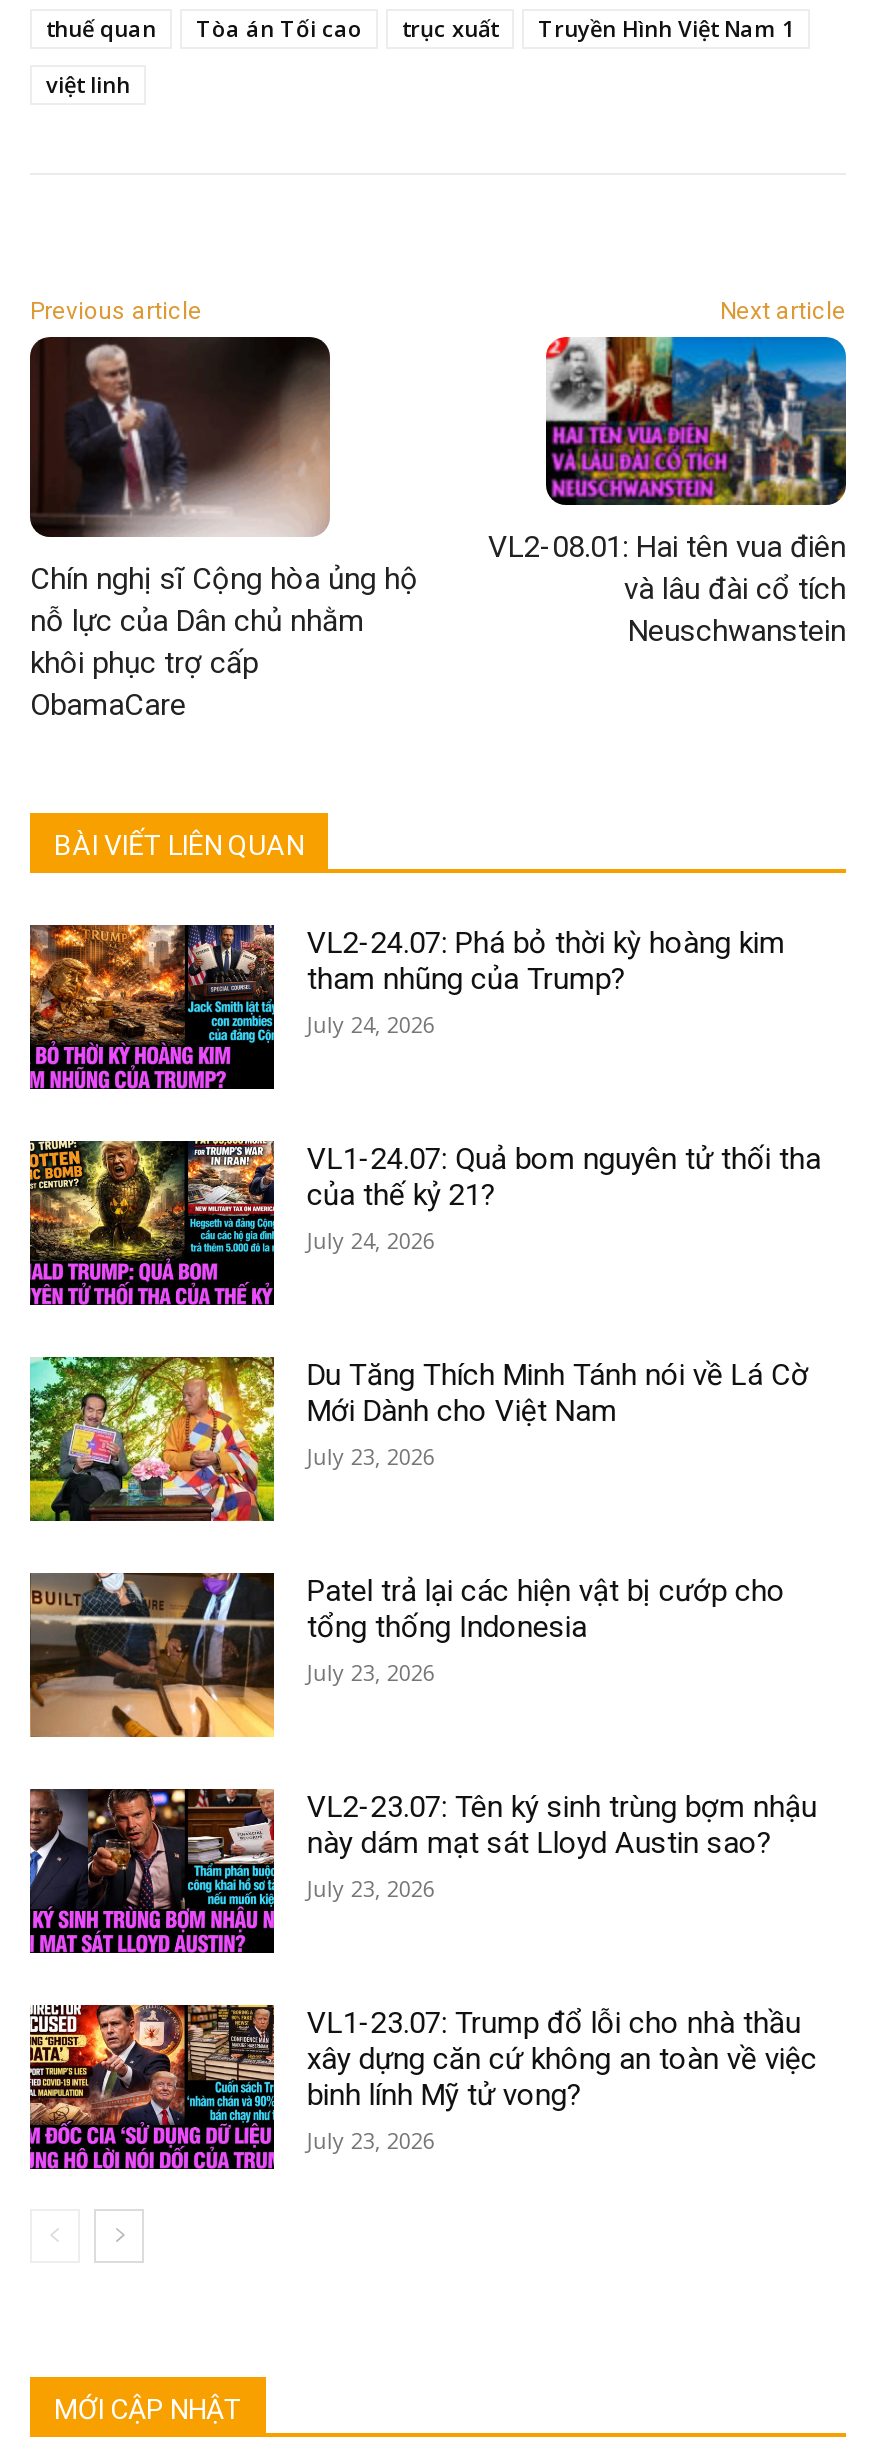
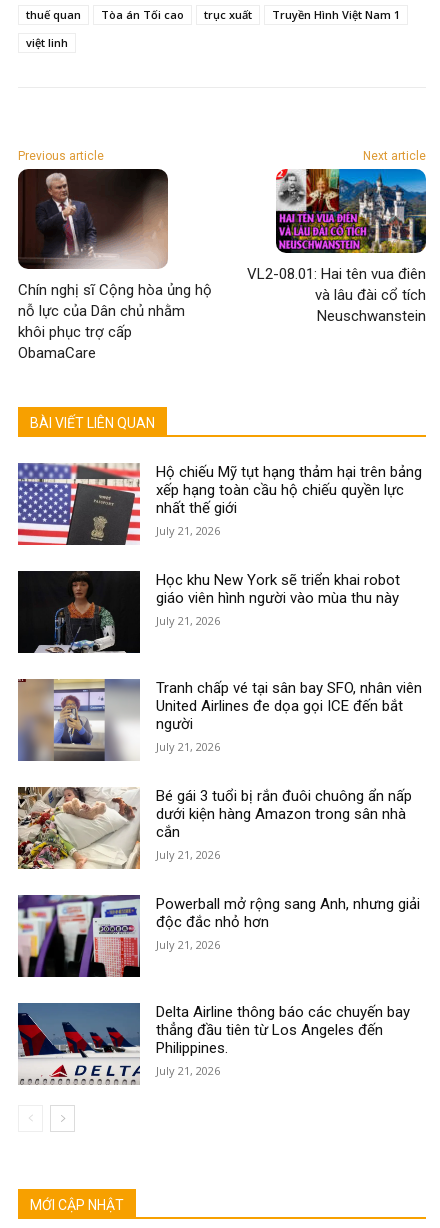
- [image]
- VL2-24.07: Phá bỏ thời kỳ hoàng kim
- tham nhũng của Trump?
- July 24, 2026
+ [image]
+ Hộ chiếu Mỹ tụt hạng thảm hại trên bảng
+ xếp hạng toàn cầu hộ chiếu quyền lực
+ nhất thế giới
+ July 21, 2026

- [image]
- VL1-24.07: Quả bom nguyên tử thối tha
- của thế kỷ 21?
- July 24, 2026
+ [image]
+ Học khu New York sẽ triển khai robot
+ giáo viên hình người vào mùa thu này
+ July 21, 2026

- [image]
- Du Tăng Thích Minh Tánh nói về Lá Cờ
- Mới Dành cho Việt Nam
- July 23, 2026
+ [image]
+ Tranh chấp vé tại sân bay SFO, nhân viên
+ United Airlines đe dọa gọi ICE đến bắt
+ người
+ July 21, 2026

- [image]
- Patel trả lại các hiện vật bị cướp cho
- tổng thống Indonesia
- July 23, 2026
+ [image]
+ Bé gái 3 tuổi bị rắn đuôi chuông ẩn nấp
+ dưới kiện hàng Amazon trong sân nhà
+ cắn
+ July 21, 2026

- [image]
- VL2-23.07: Tên ký sinh trùng bợm nhậu
- này dám mạt sát Lloyd Austin sao?
- July 23, 2026
+ [image]
+ Powerball mở rộng sang Anh, nhưng giải
+ độc đắc nhỏ hơn
+ July 21, 2026

- [image]
- VL1-23.07: Trump đổ lỗi cho nhà thầu
- xây dựng căn cứ không an toàn về việc
- binh lính Mỹ tử vong?
- July 23, 2026
+ [image]
+ Delta Airline thông báo các chuyến bay
+ thẳng đầu tiên từ Los Angeles đến
+ Philippines.
+ July 21, 2026
